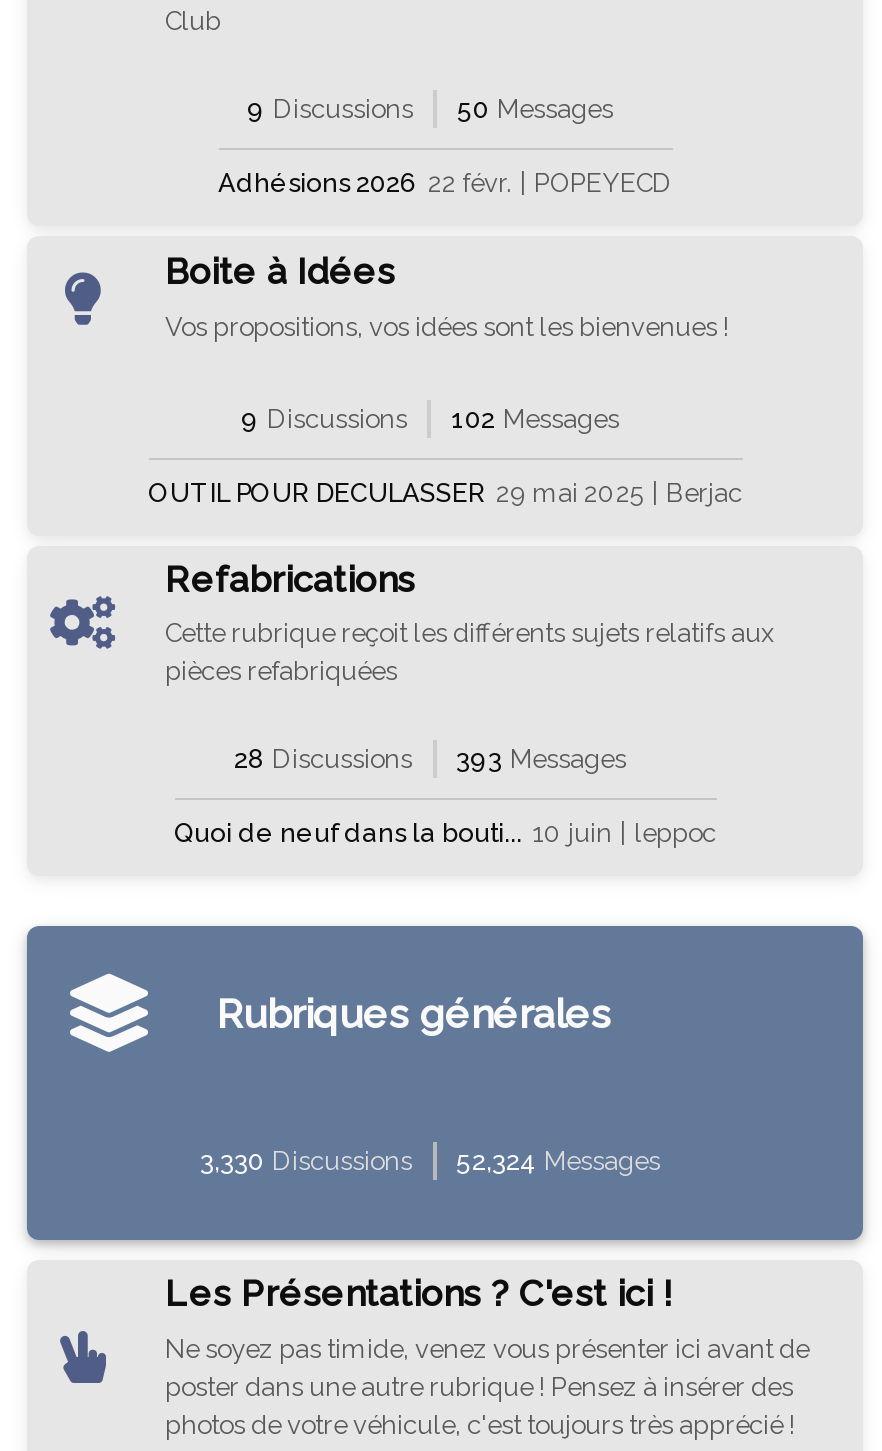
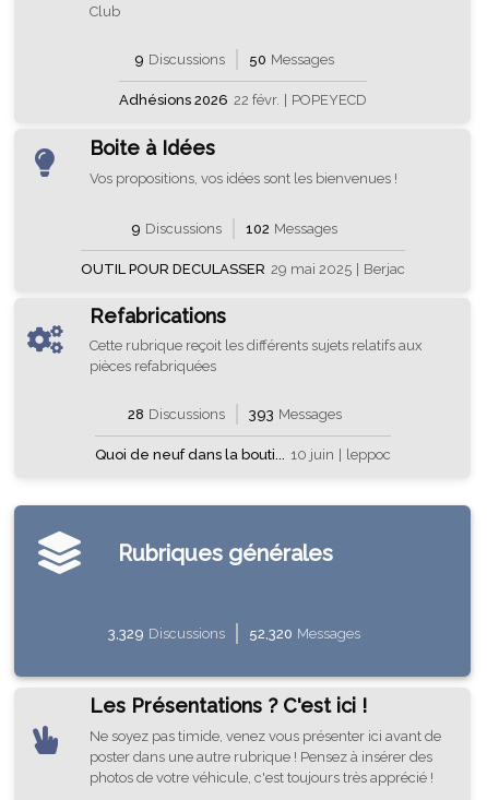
- 3,330 Discussions
+ 3,329 Discussions

- 52,324 Messages
+ 52,320 Messages
